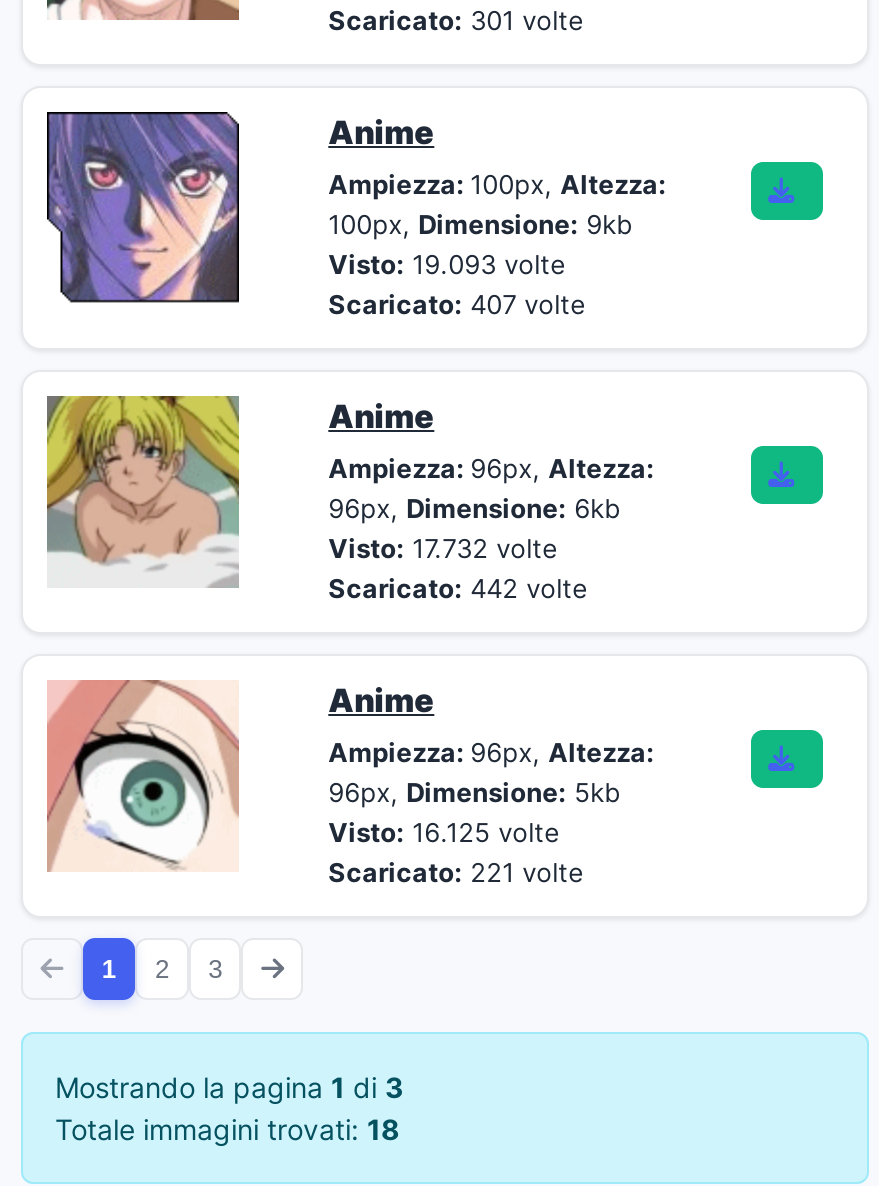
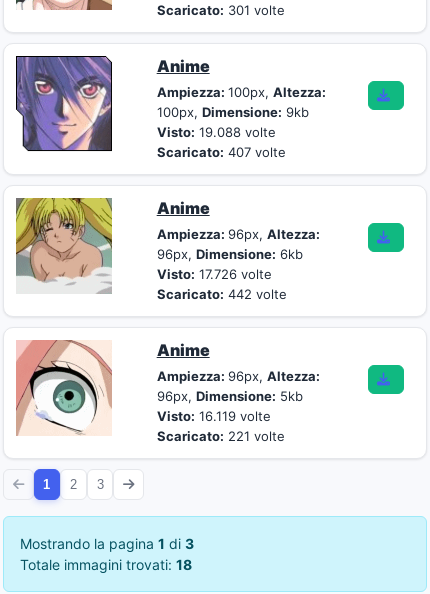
- Visto: 19.093 volte
+ Visto: 19.088 volte

- Visto: 17.732 volte
+ Visto: 17.726 volte

- Visto: 16.125 volte
+ Visto: 16.119 volte
